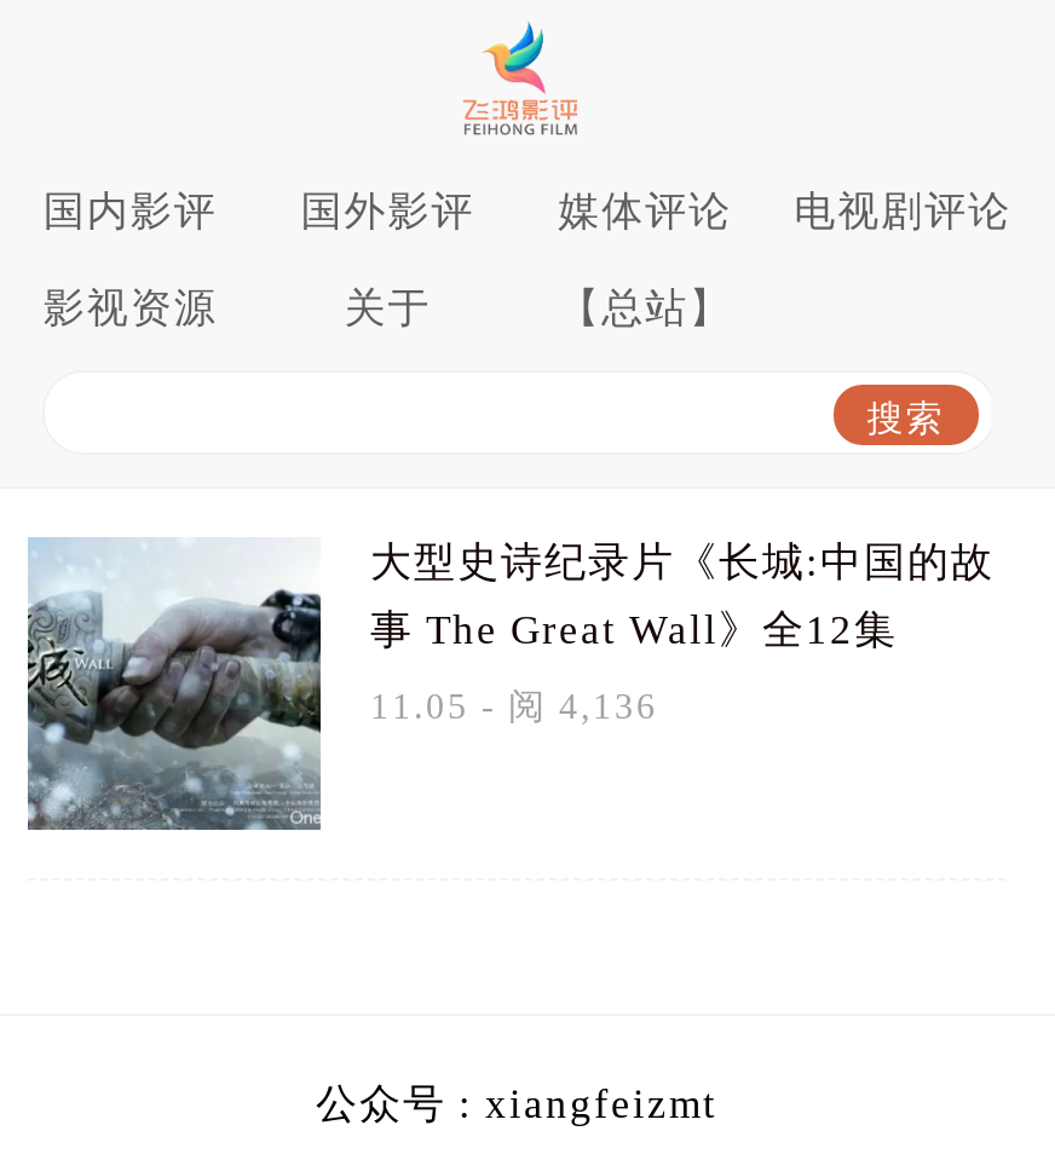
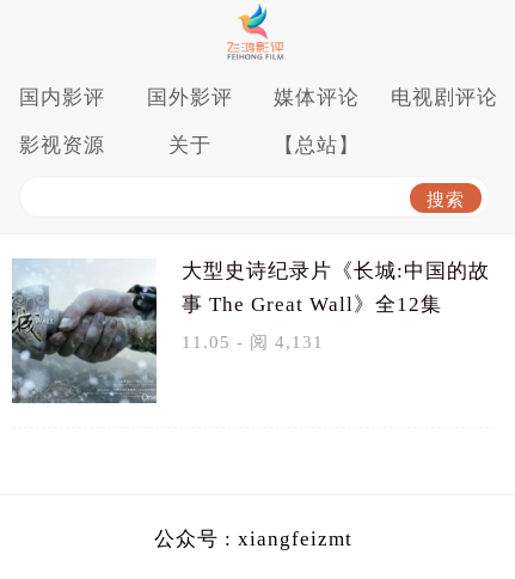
- 11.05 - 阅 4,136
+ 11.05 - 阅 4,131
